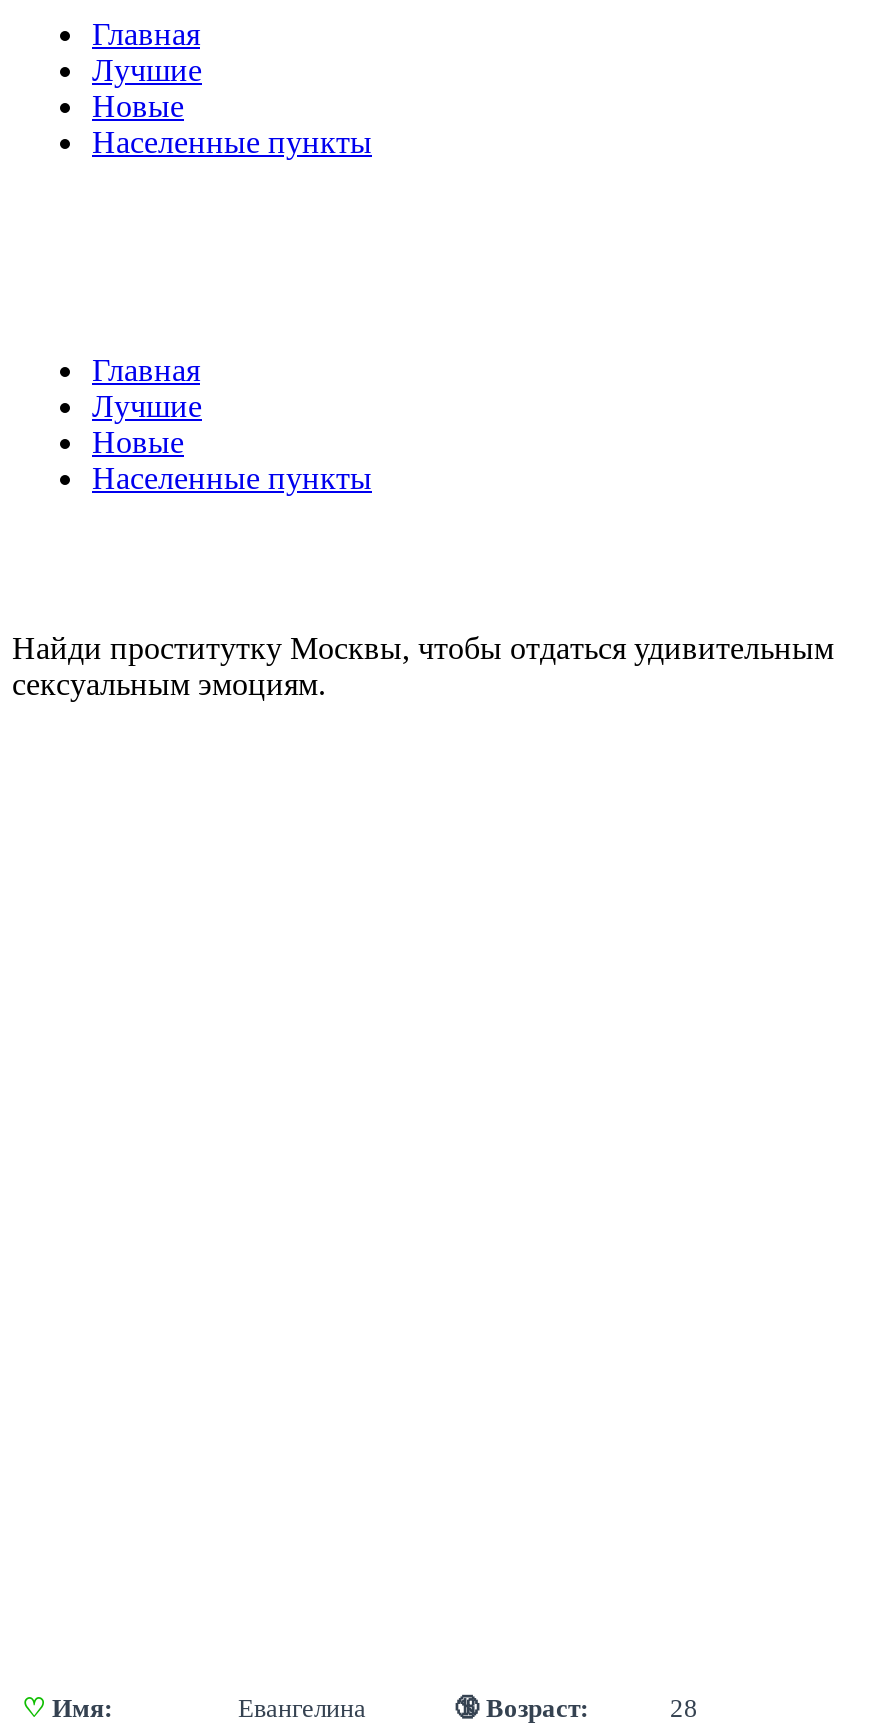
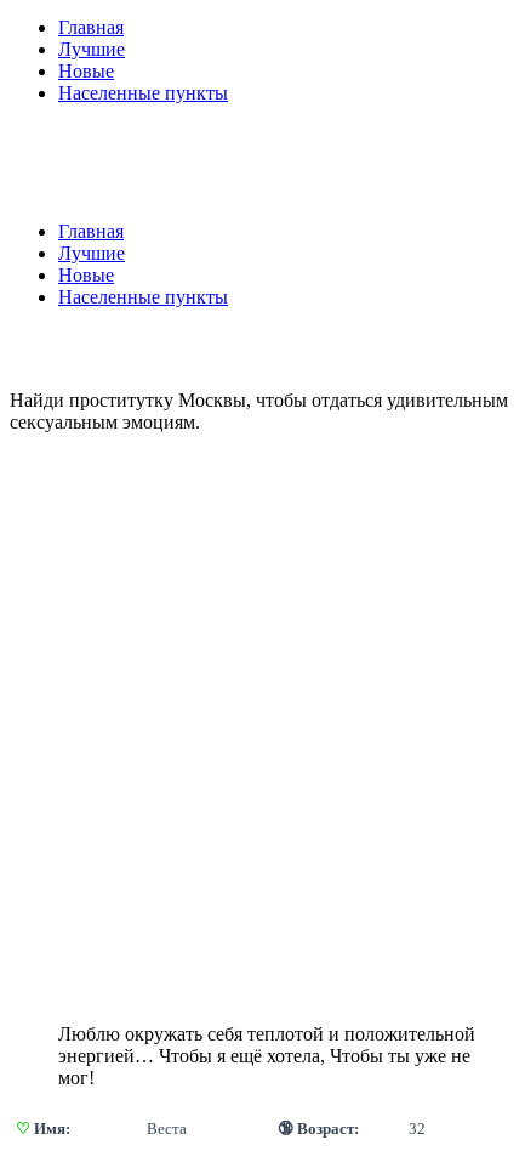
+ Люблю окружать себя теплотой и положительной
+ энергией… Чтобы я ещё хотела, Чтобы ты уже не
+ мог!

- Евангелина
+ Веста

- 28
+ 32
